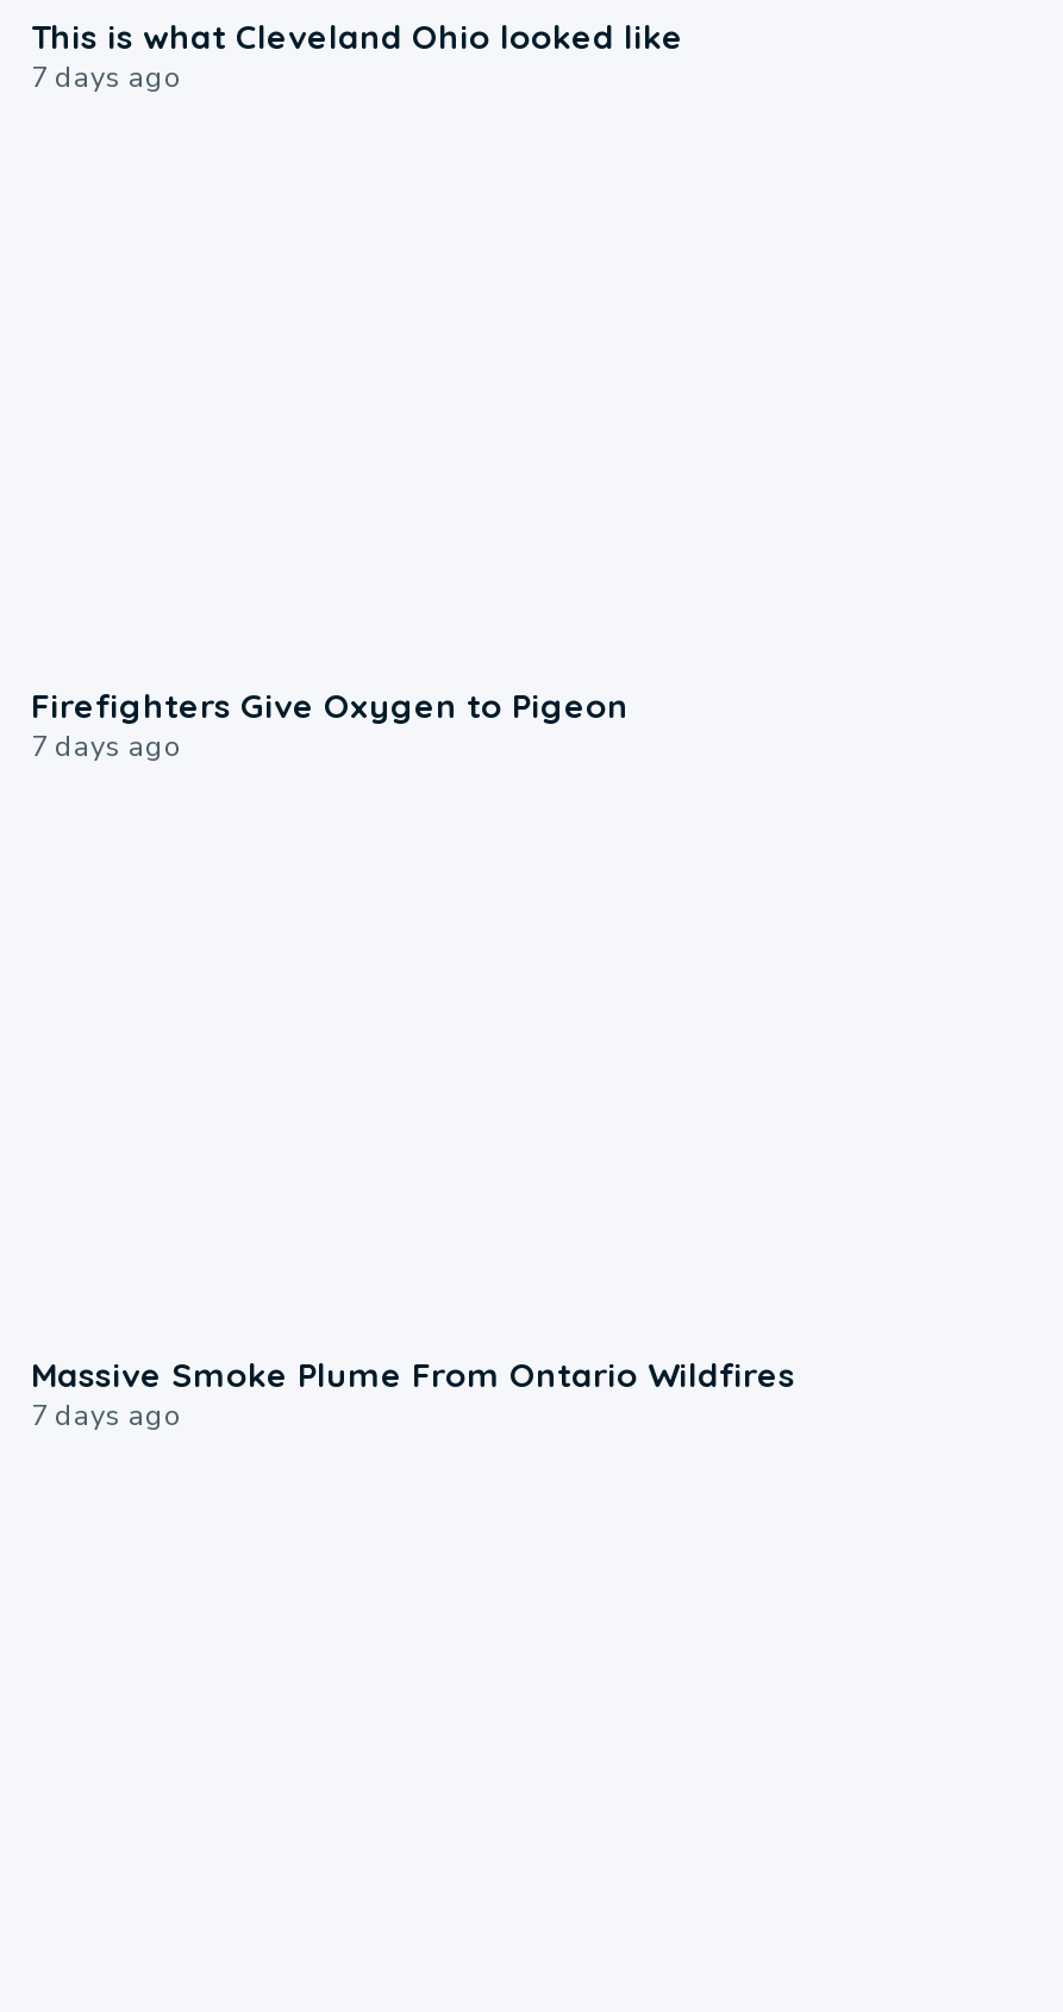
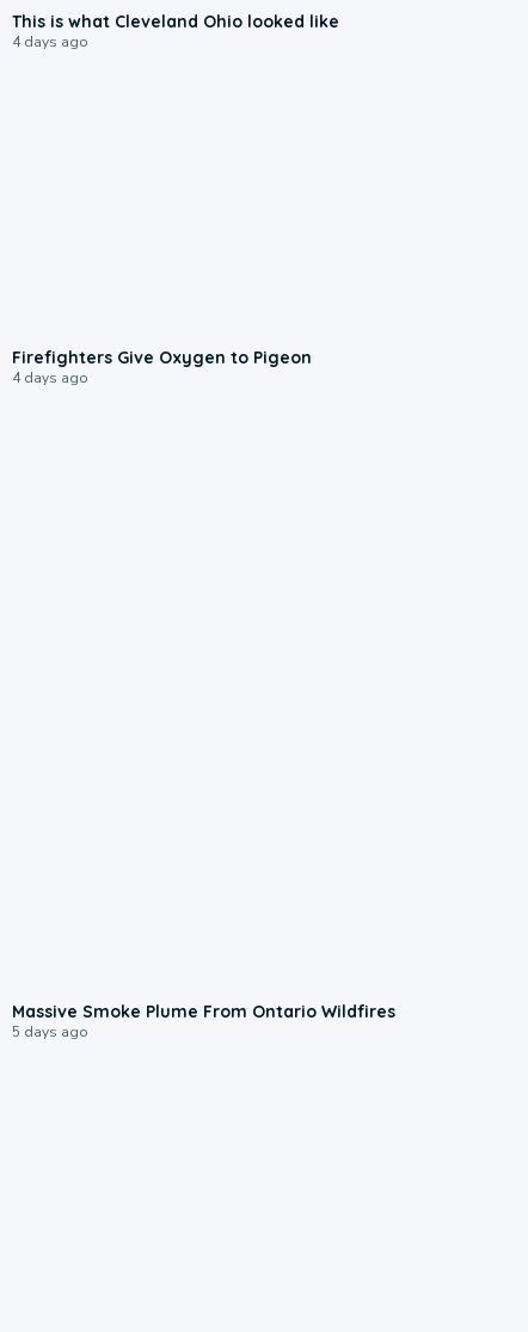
- 7 days ago
+ 4 days ago

- 7 days ago
+ 4 days ago

- 7 days ago
+ 5 days ago
